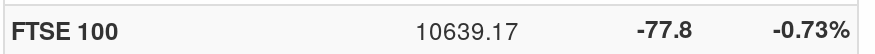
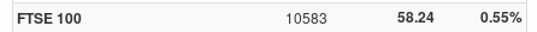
- 10639.17
+ 10583

- -77.8
+ 58.24

- -0.73%
+ 0.55%
